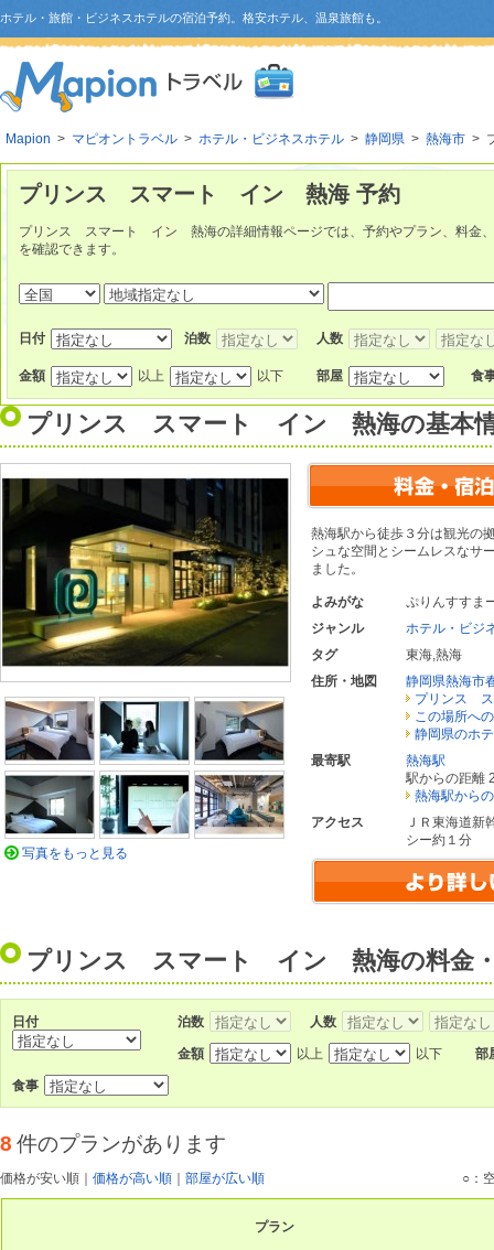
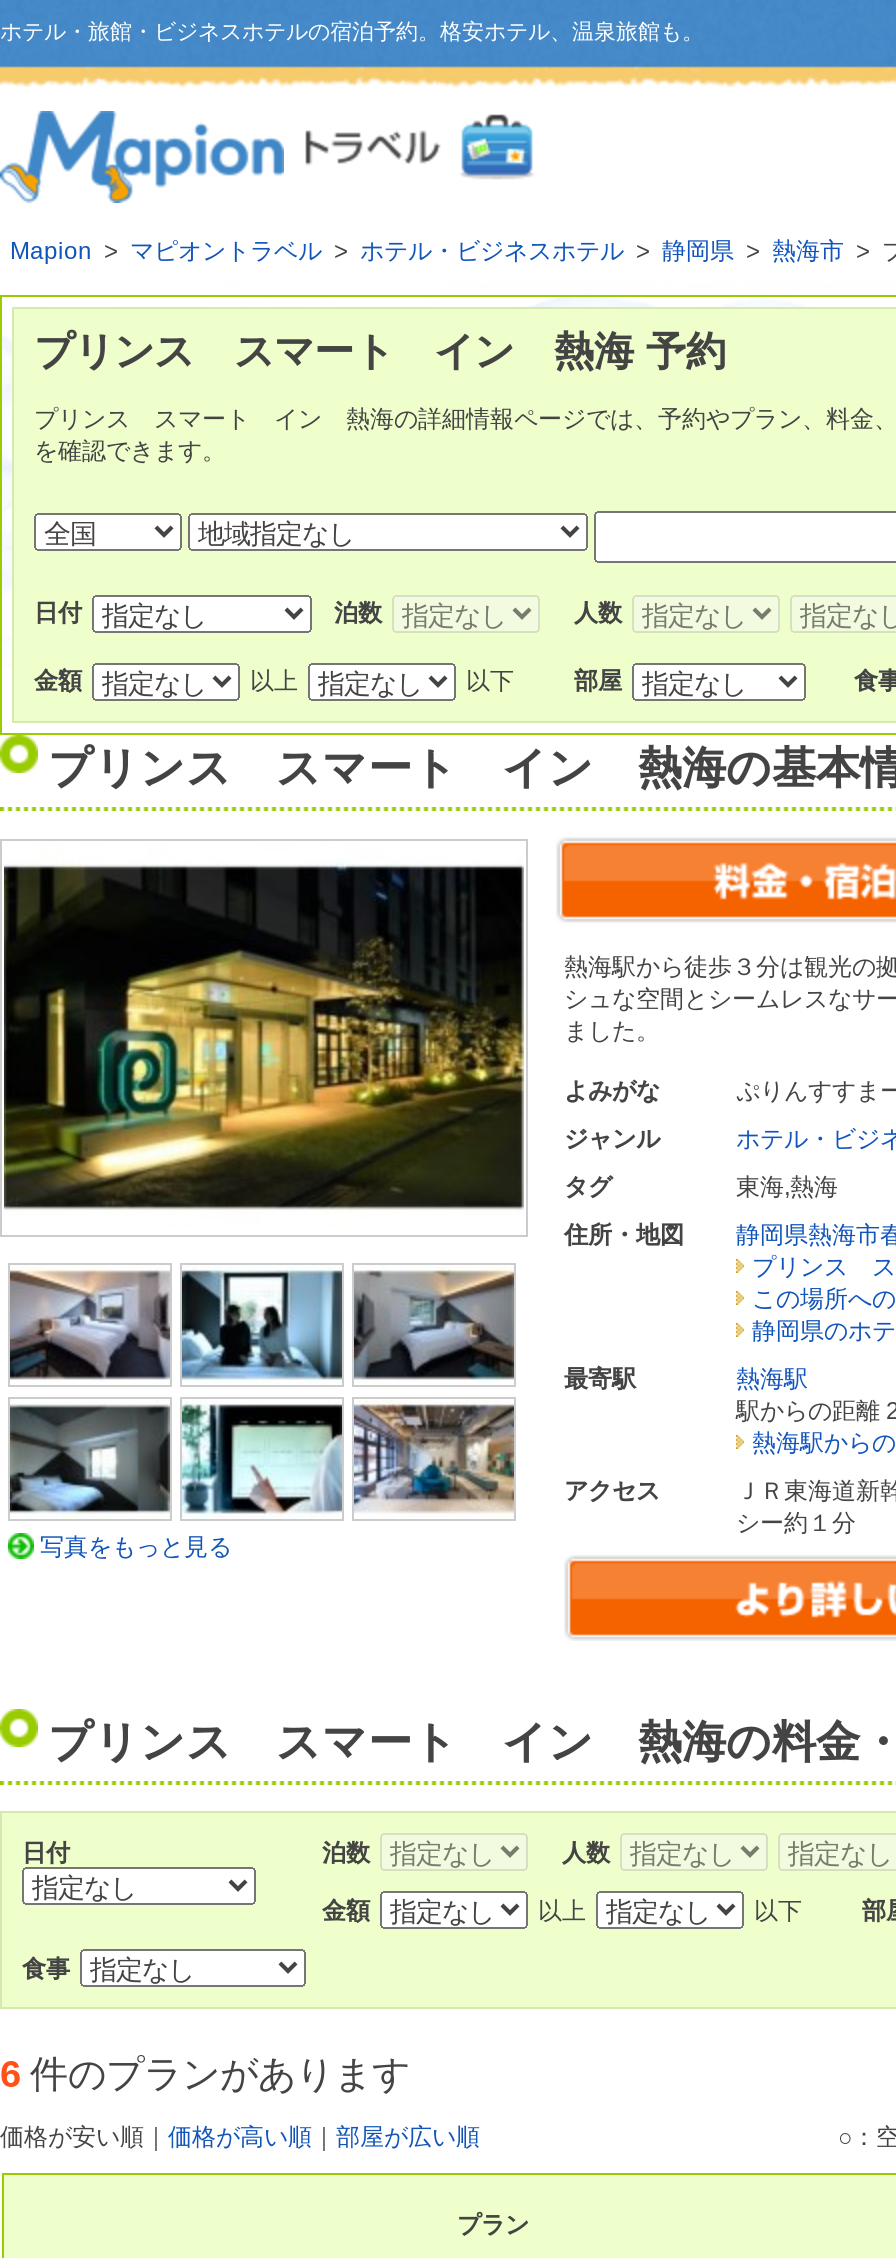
- 8 件のプランがあります
+ 6 件のプランがあります
